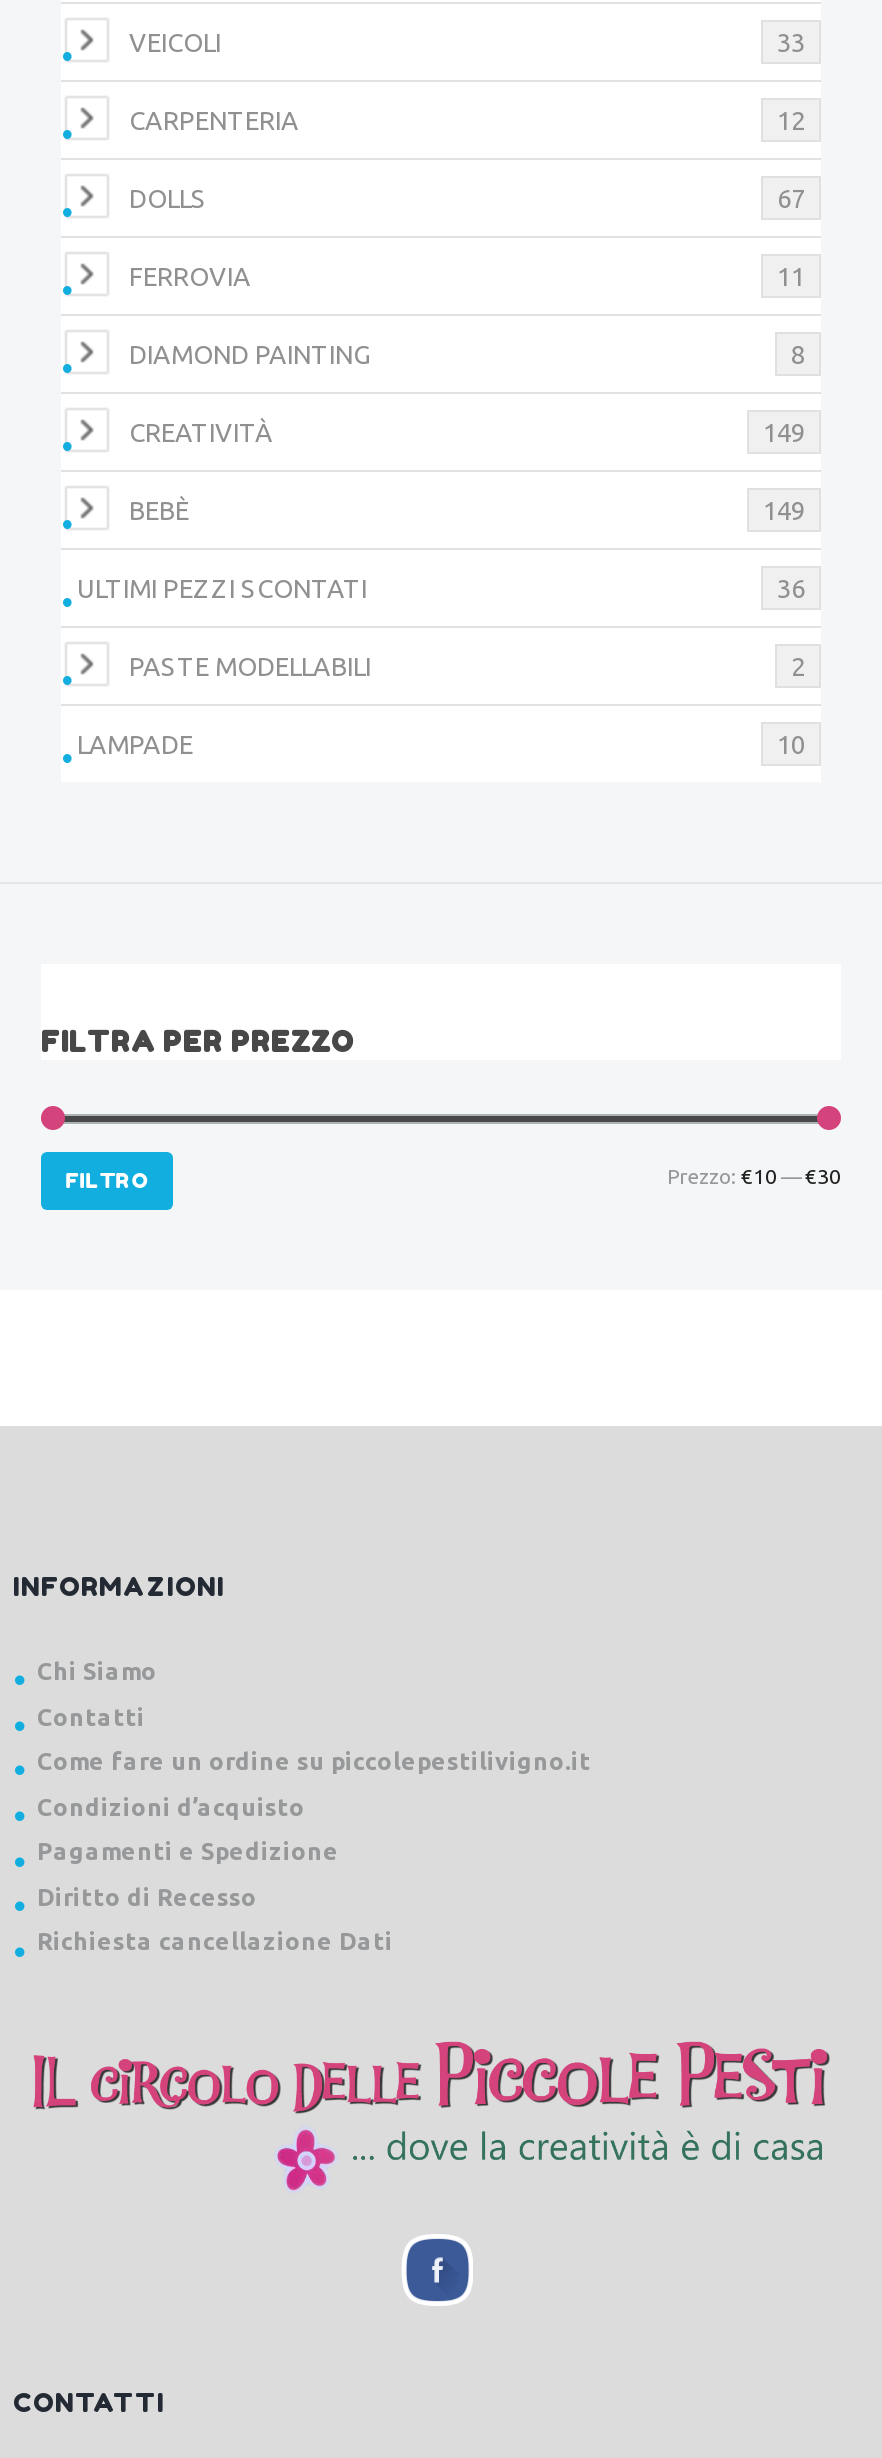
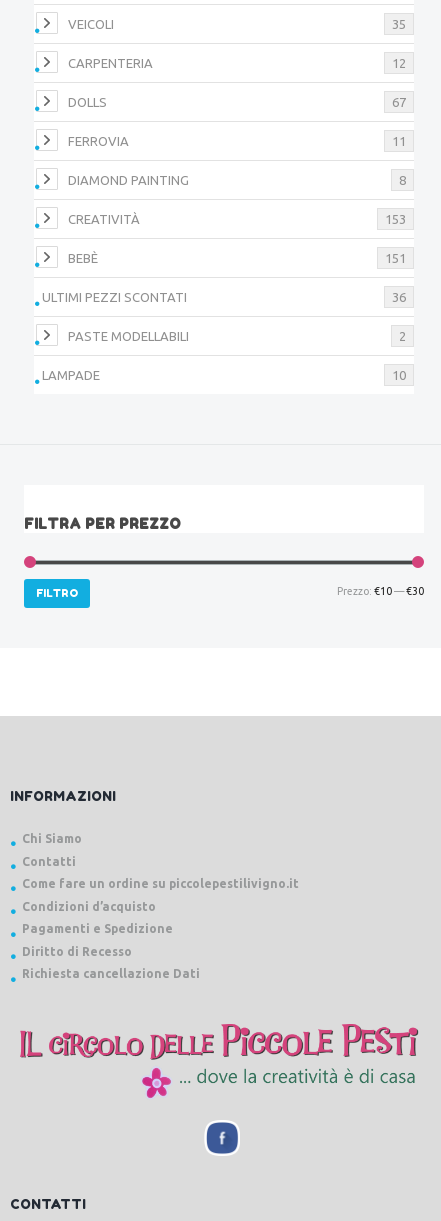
- 33
+ 35

- 149
+ 153

- 149
+ 151
